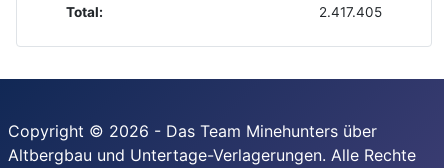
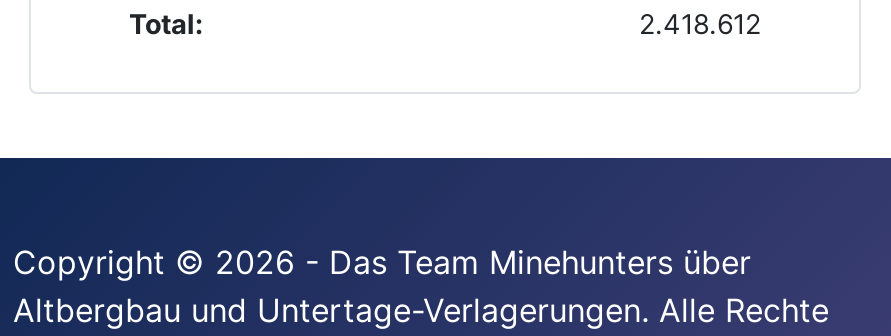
- 2.417.405
+ 2.418.612
